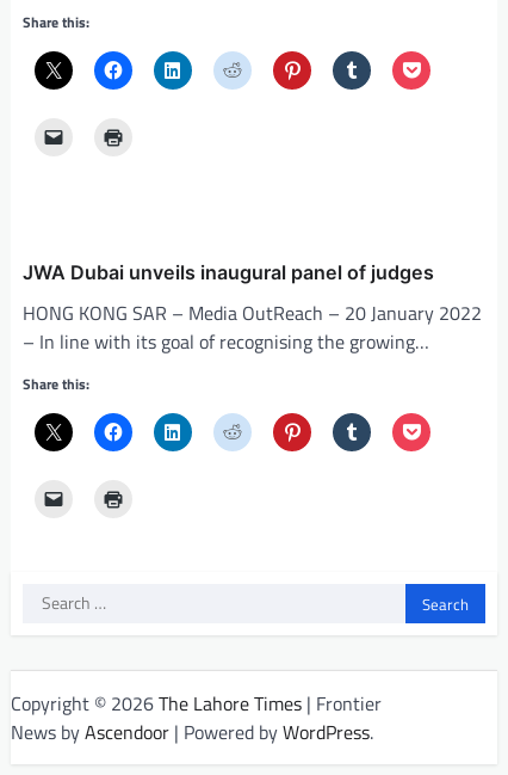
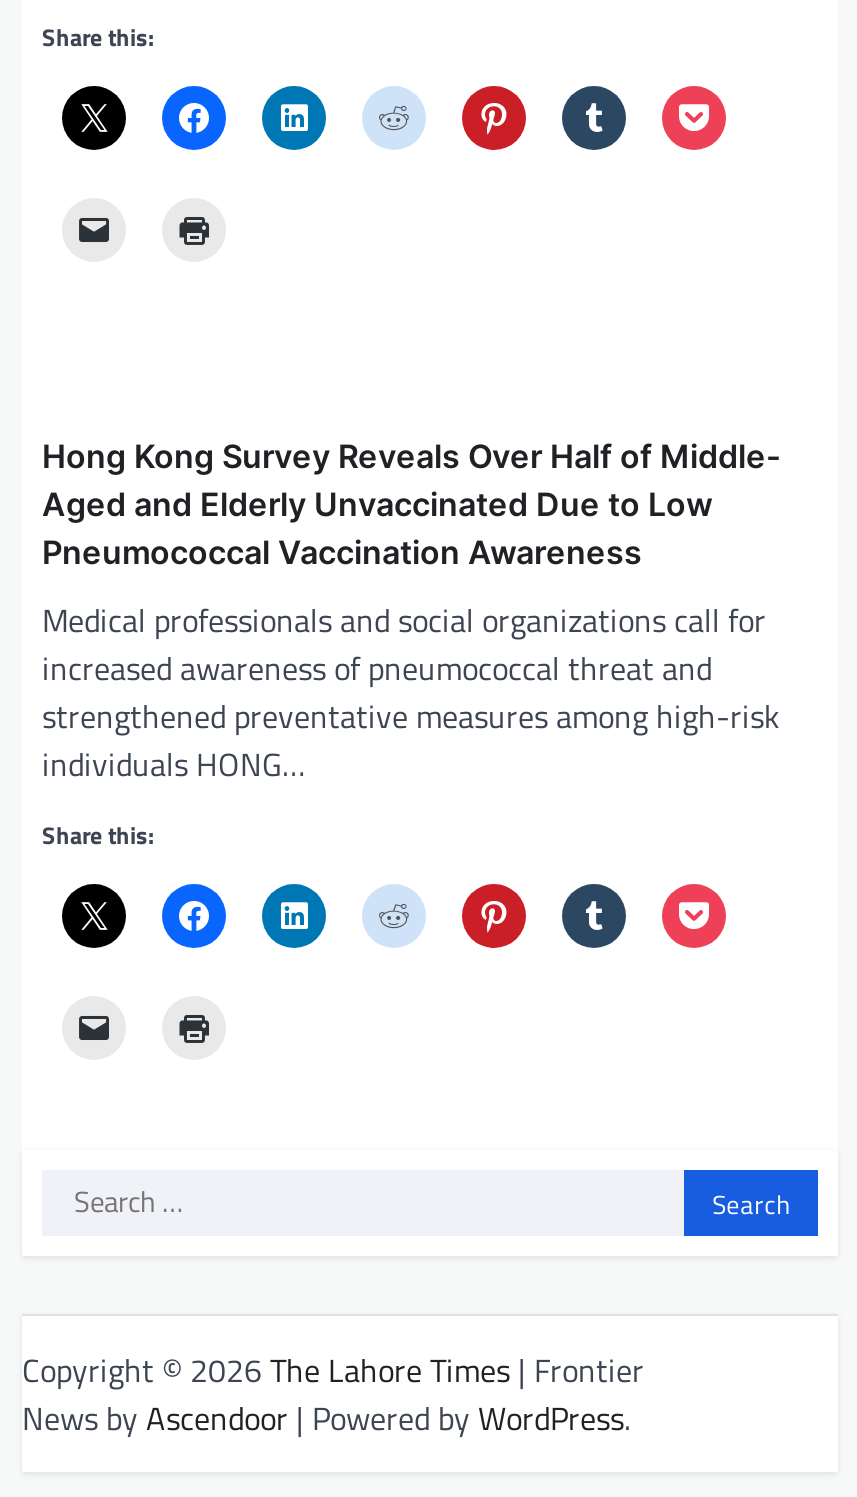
- JWA Dubai unveils inaugural panel of judges
+ Hong Kong Survey Reveals Over Half of Middle-
+ Aged and Elderly Unvaccinated Due to Low
+ Pneumococcal Vaccination Awareness

- HONG KONG SAR – Media OutReach – 20 January 2022
- – In line with its goal of recognising the growing…
+ Medical professionals and social organizations call for
+ increased awareness of pneumococcal threat and
+ strengthened preventative measures among high-risk
+ individuals HONG…
